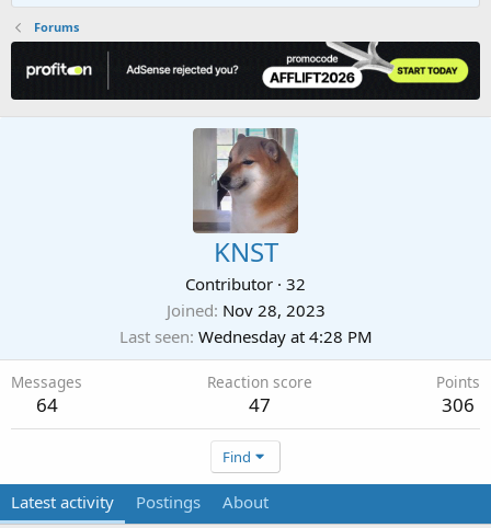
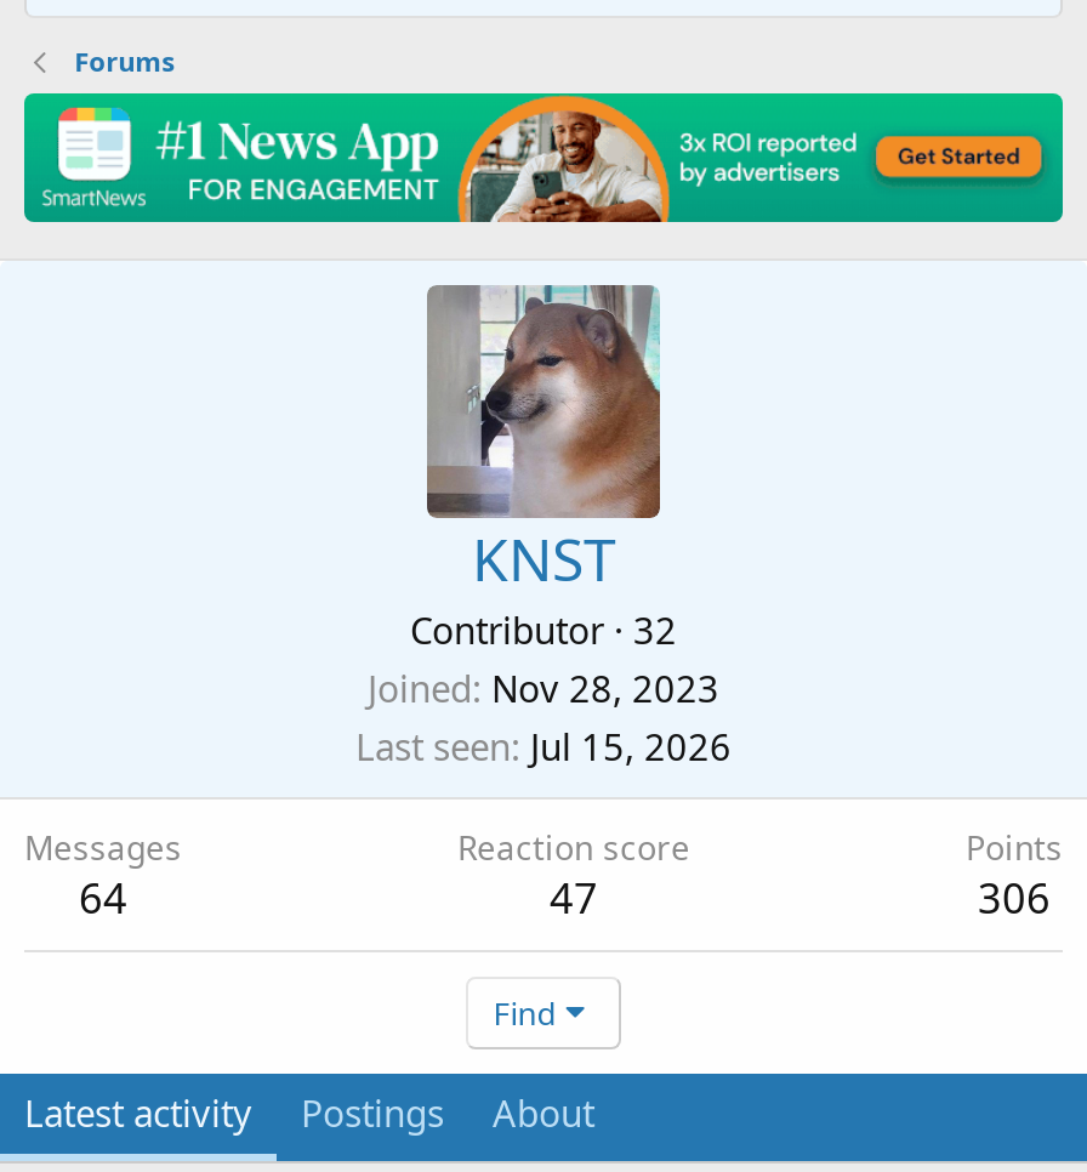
- [image]
+ [image]

- Last seen Wednesday at 4:28 PM
+ Last seen Jul 15, 2026
